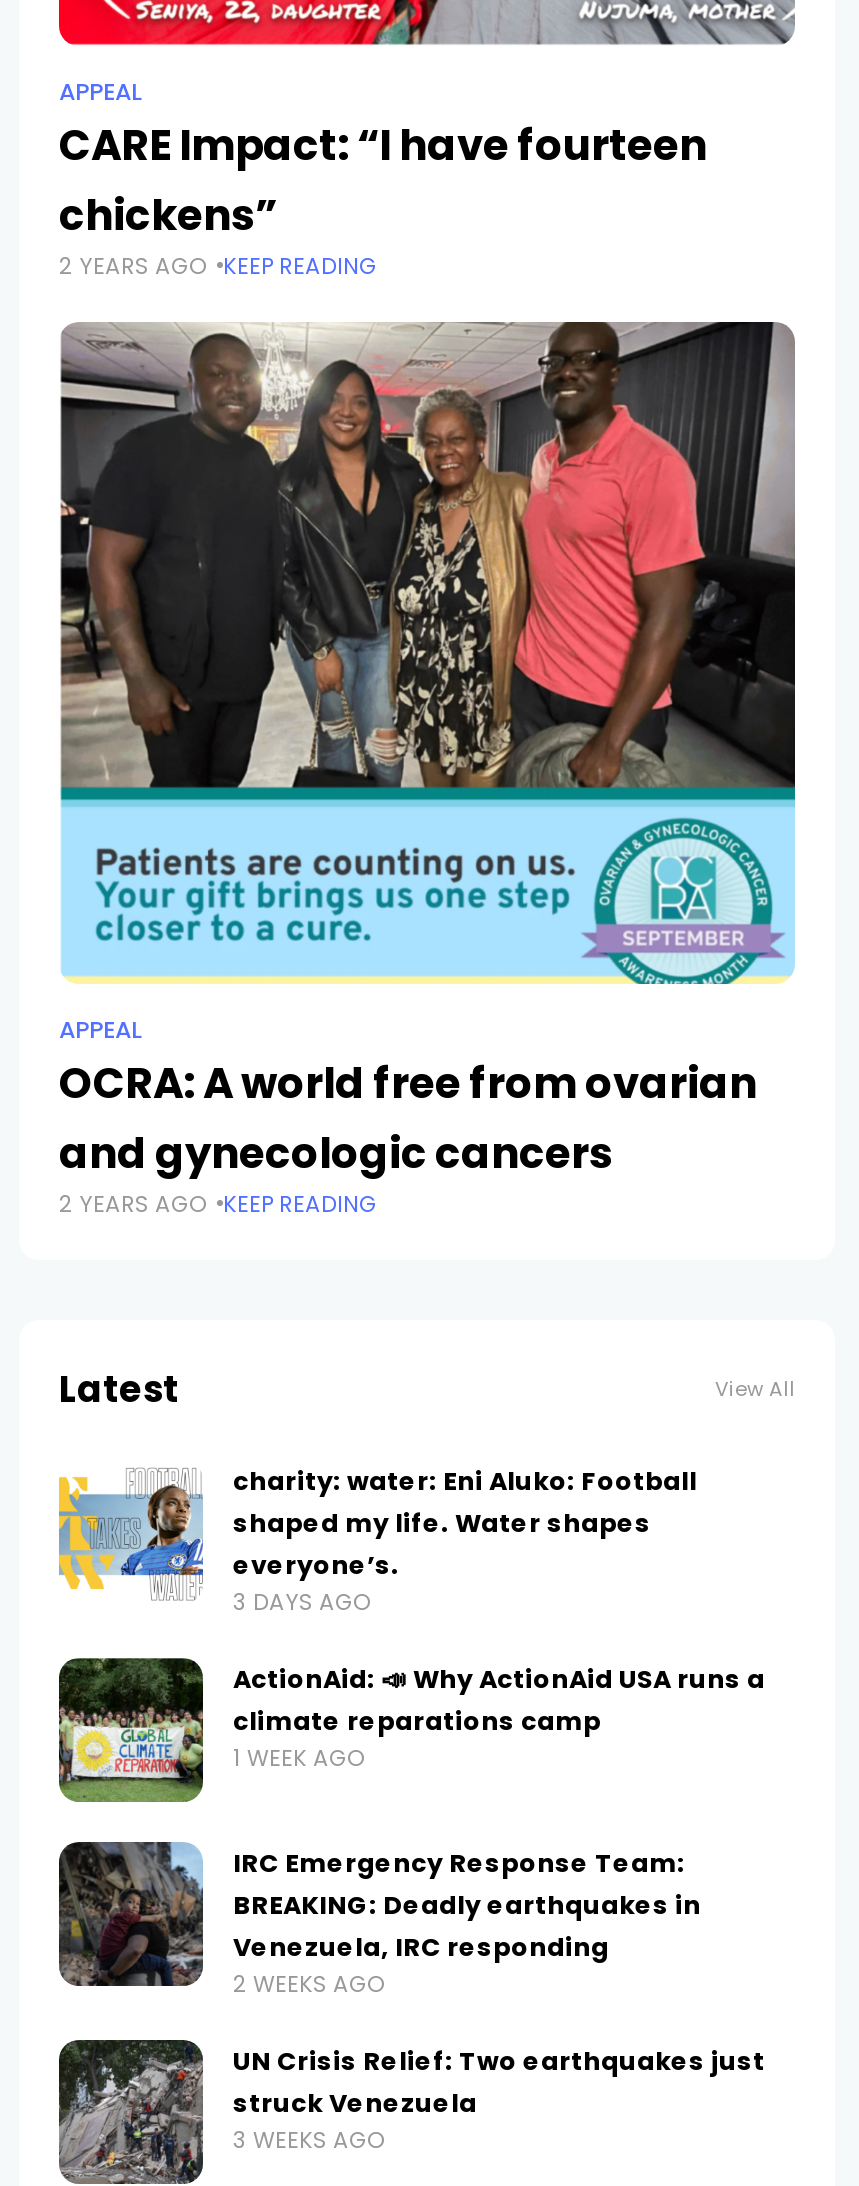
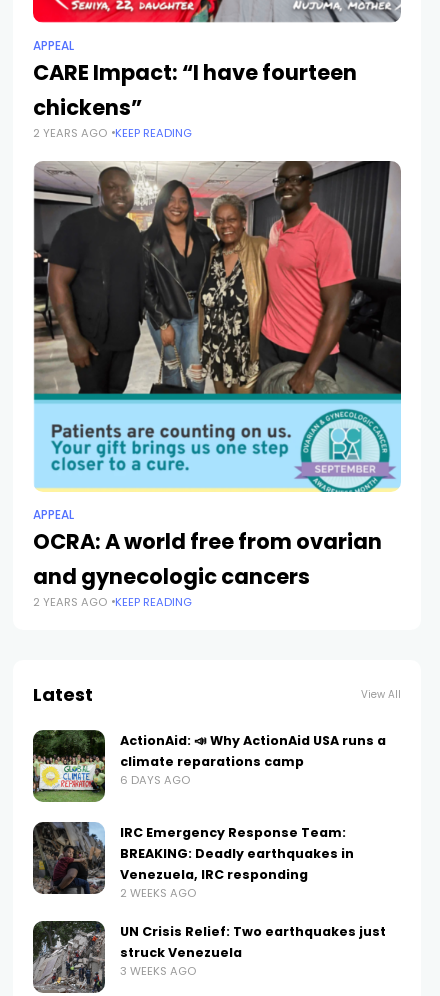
- [image]
- charity: water: Eni Aluko: Football
- shaped my life. Water shapes
- everyone’s.
- 3 DAYS AGO

- 1 WEEK AGO
+ 6 DAYS AGO
